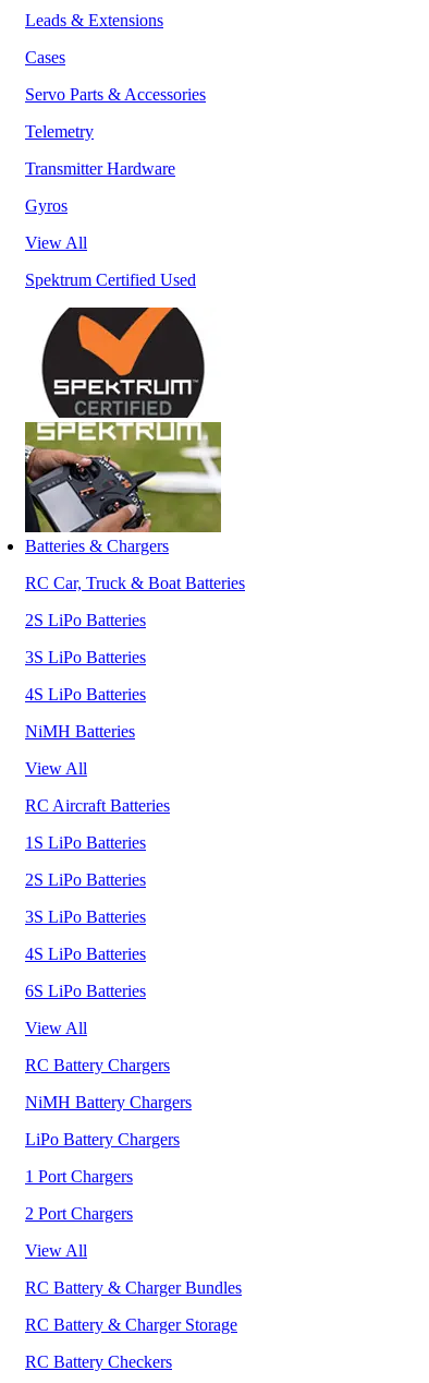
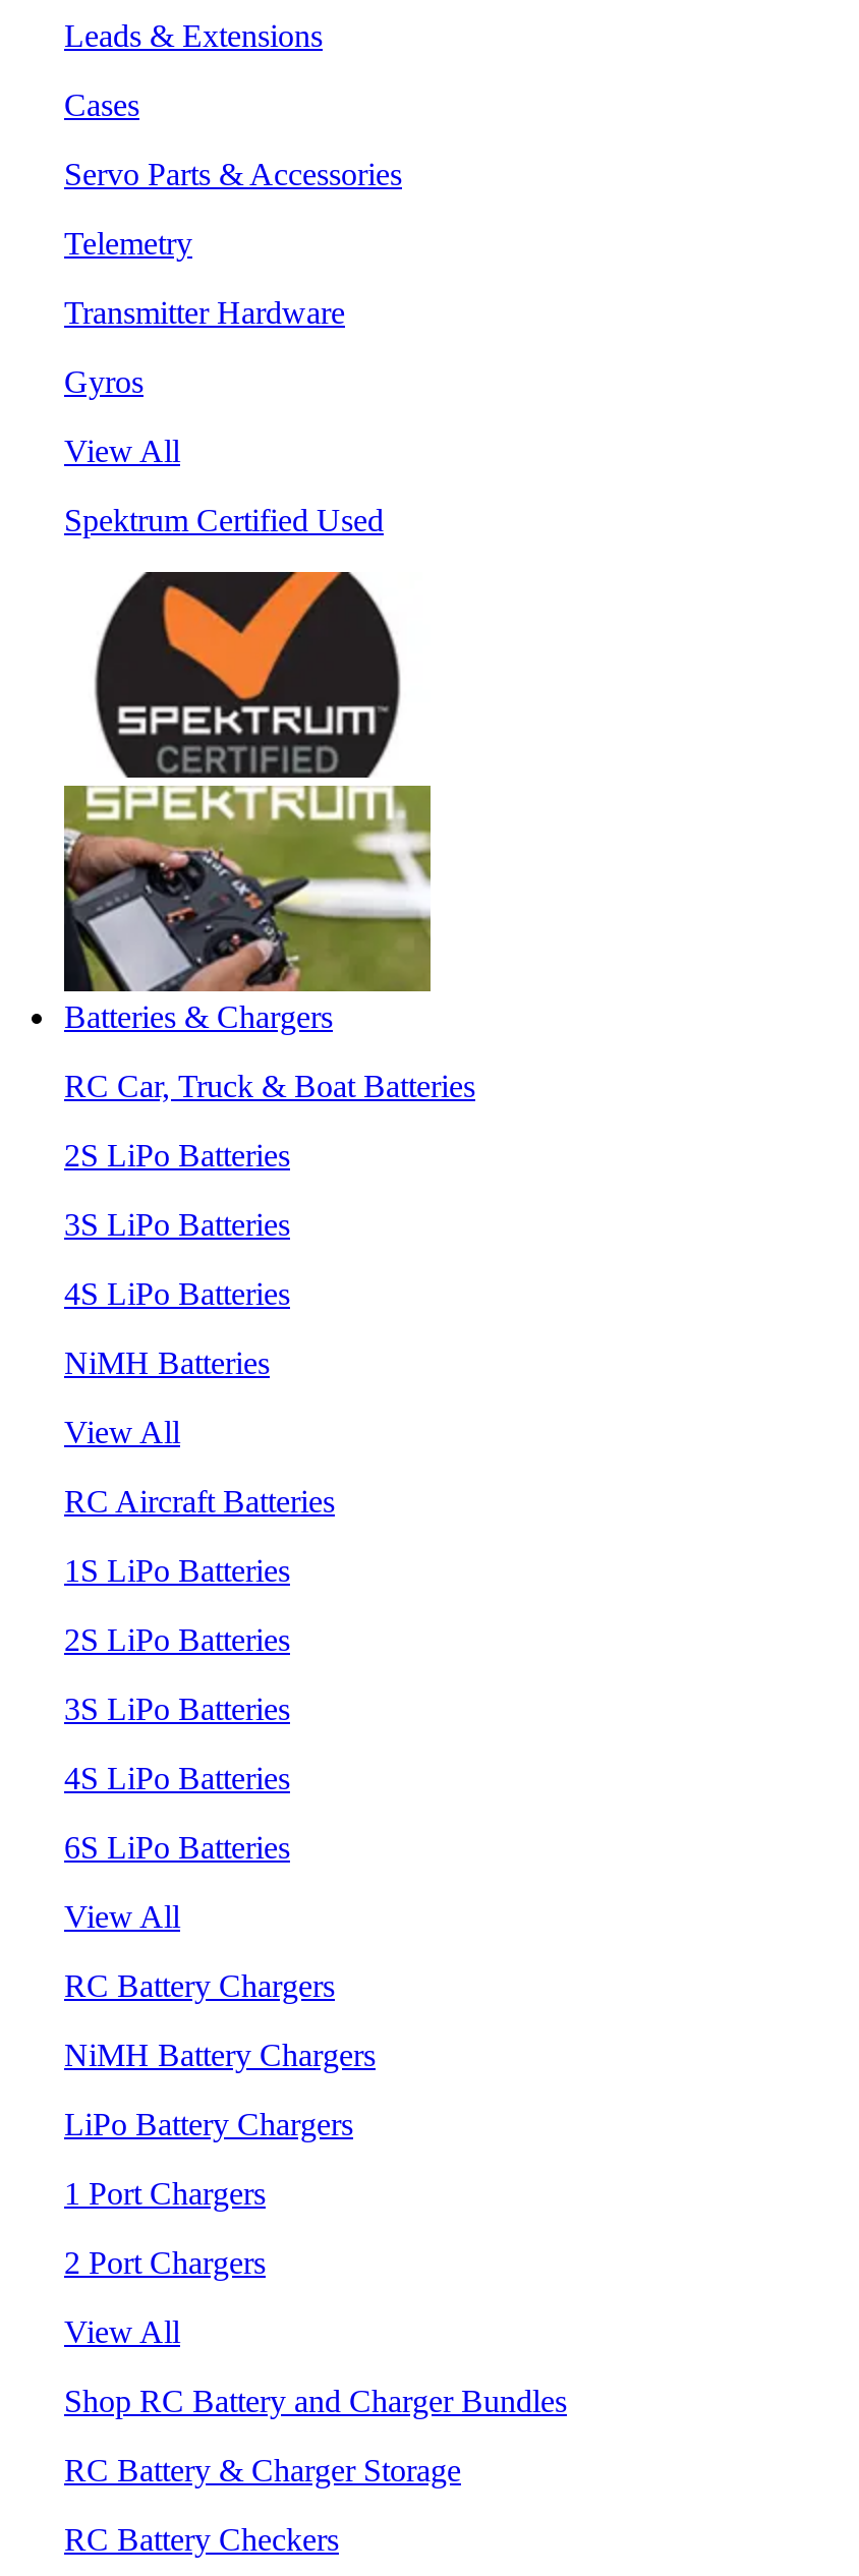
- RC Battery & Charger Bundles
+ Shop RC Battery and Charger Bundles
